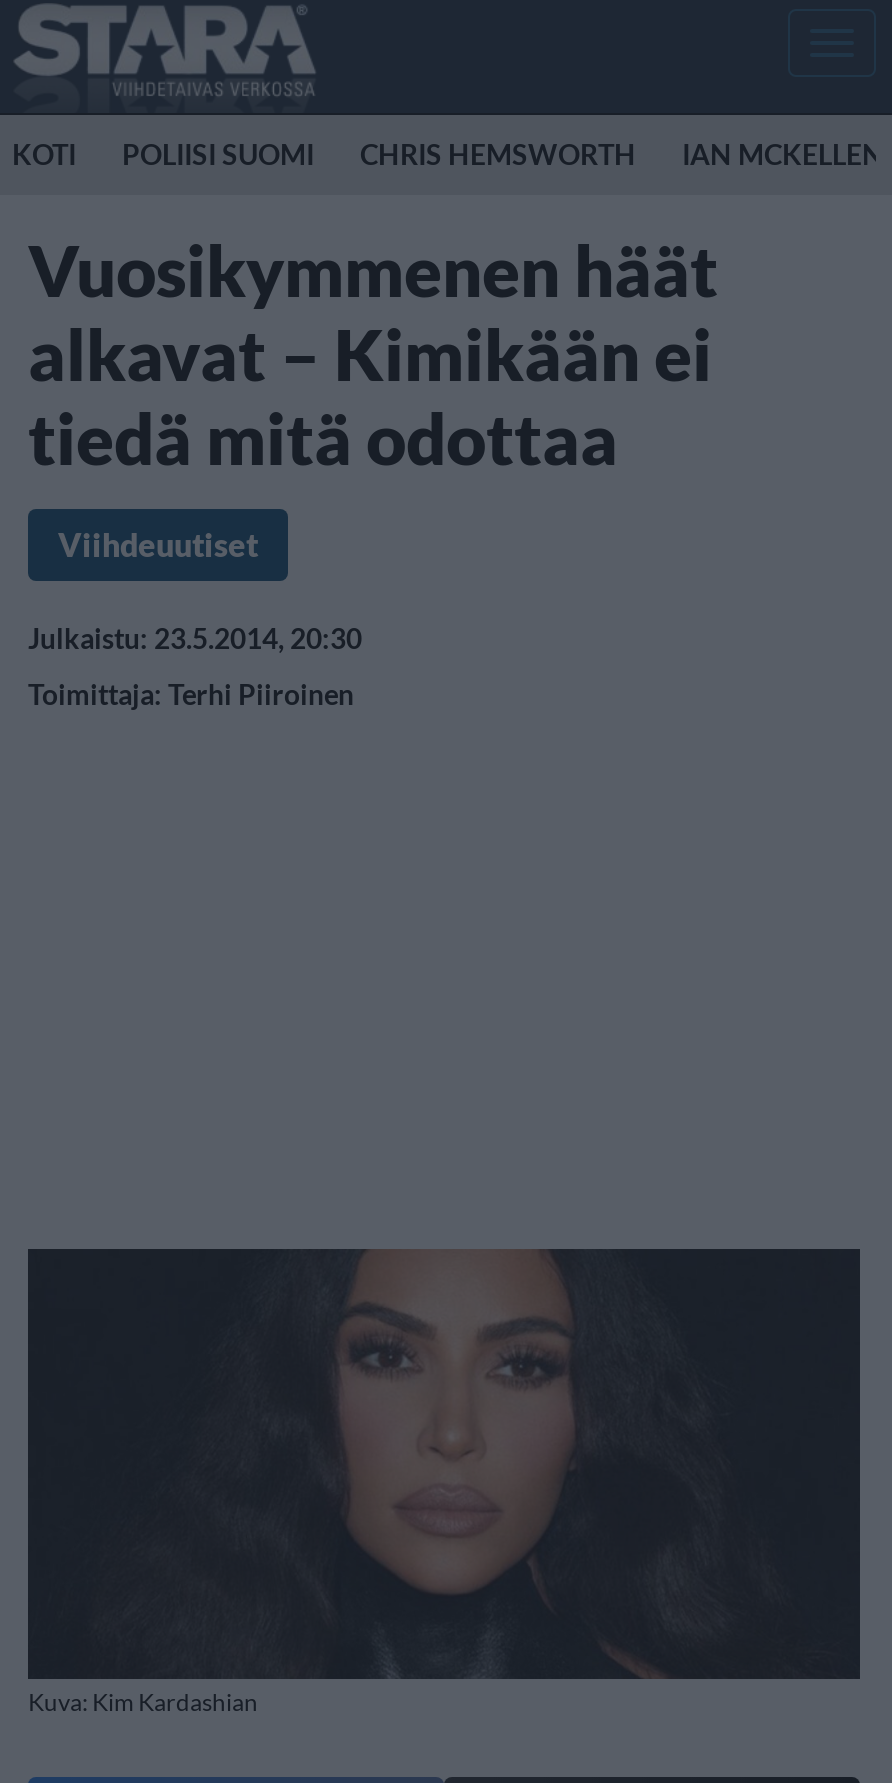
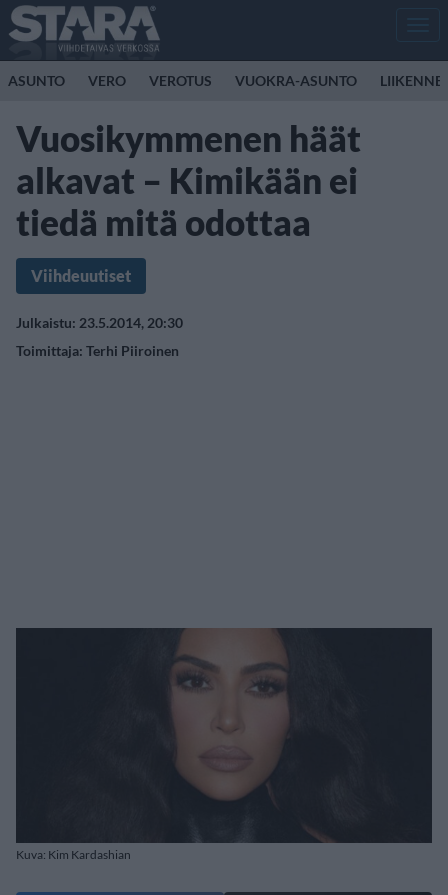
- KOTI
- POLIISI SUOMI
- CHRIS HEMSWORTH
- IAN MCKELLEN
+ ASUNTO
+ VERO
+ VEROTUS
+ VUOKRA-ASUNTO
+ LIIKENNE
